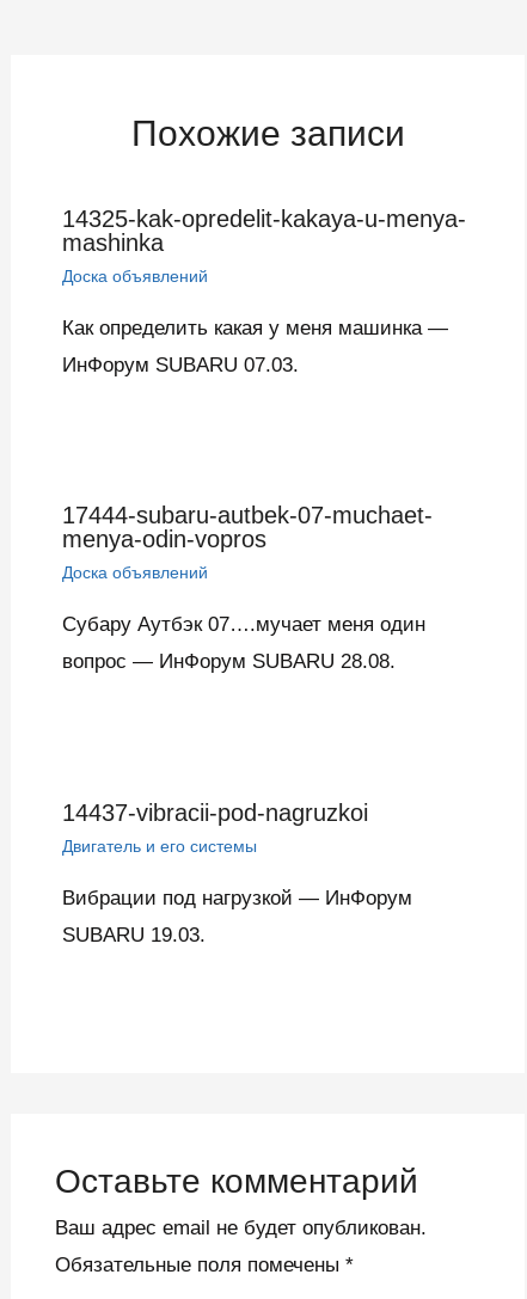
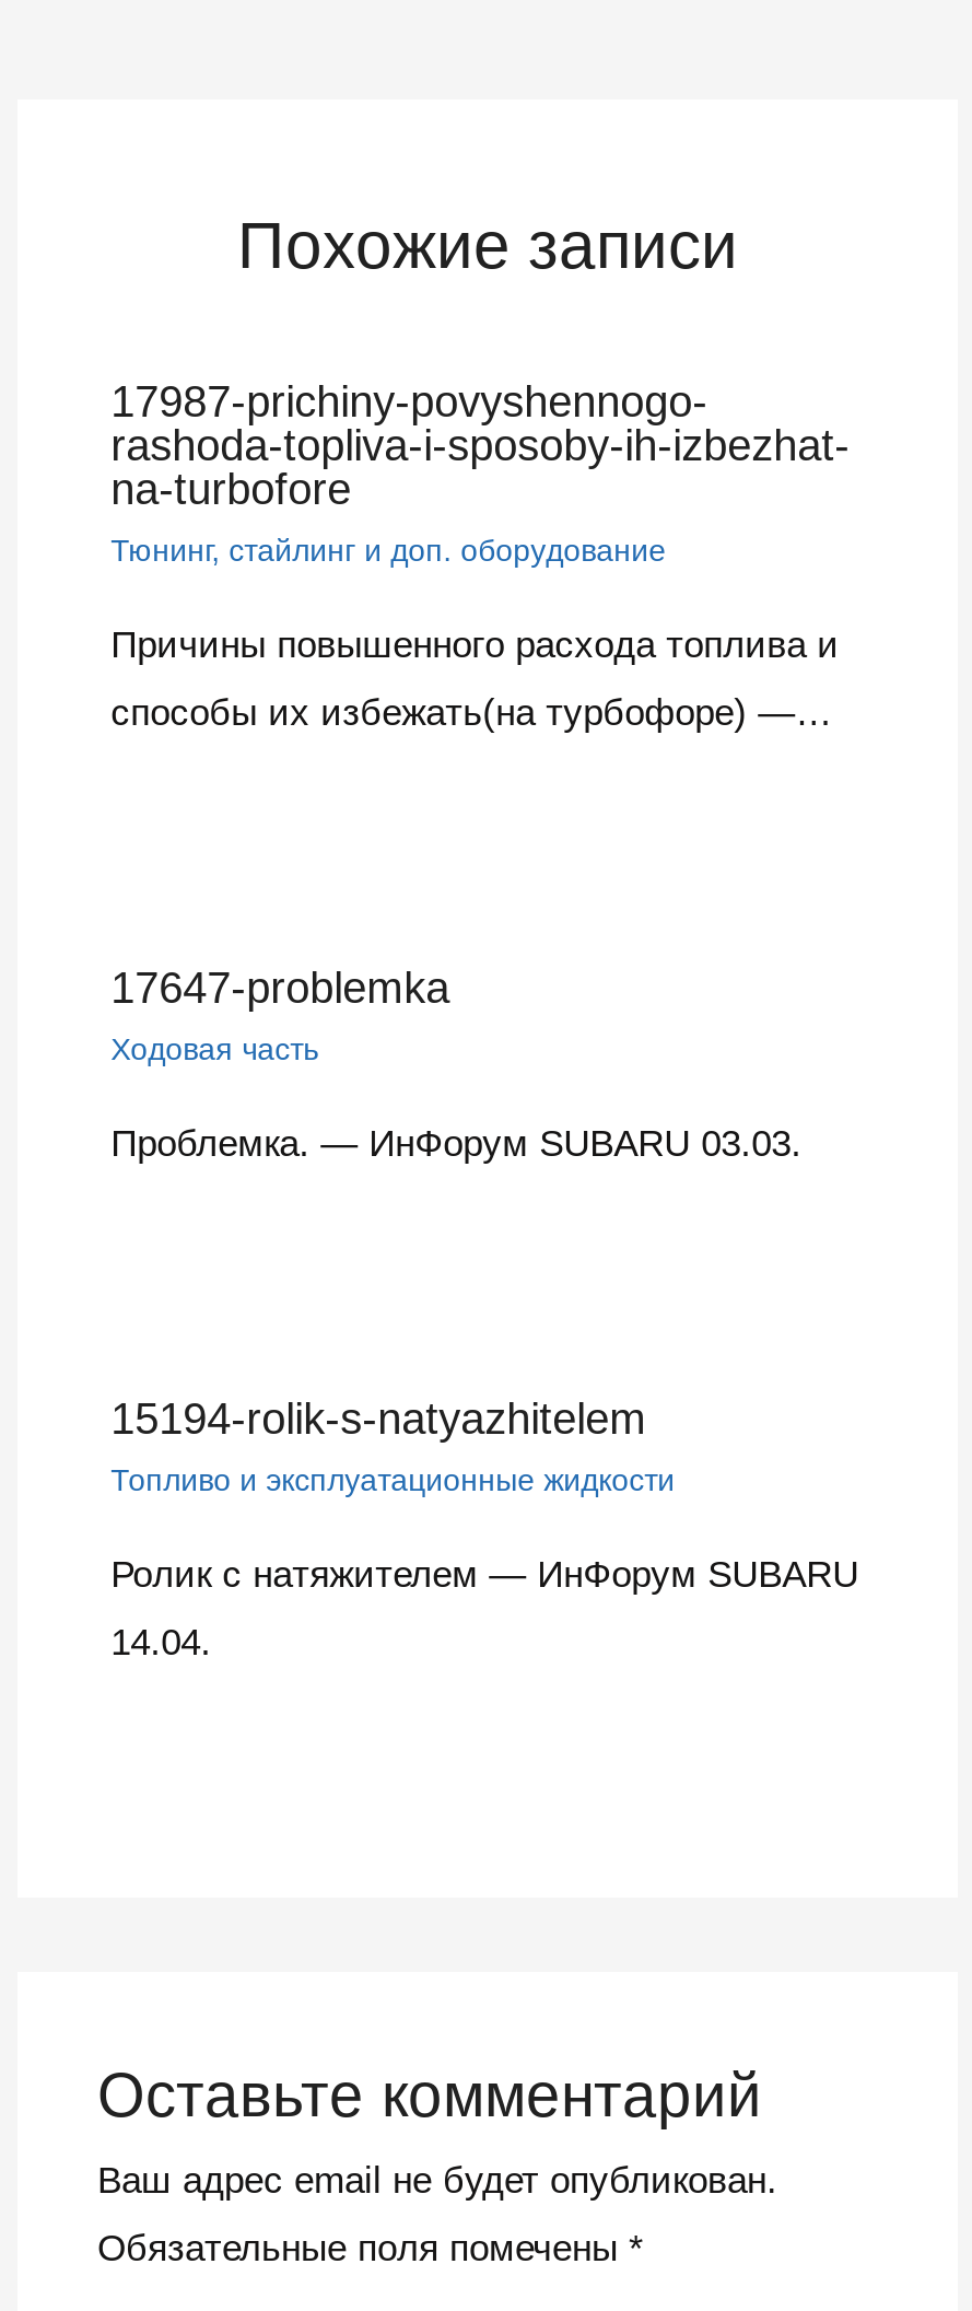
- 14325-kak-opredelit-kakaya-u-menya-
- mashinka
- Доска объявлений
- Как определить какая у меня машинка —
- ИнФорум SUBARU 07.03.
+ 17987-prichiny-povyshennogo-
+ rashoda-topliva-i-sposoby-ih-izbezhat-
+ na-turbofore
+ Тюнинг, стайлинг и доп. оборудование
+ Причины повышенного расхода топлива и
+ способы их избежать(на турбофоре) —…

- 17444-subaru-autbek-07-muchaet-
- menya-odin-vopros
- Доска объявлений
- Субару Аутбэк 07….мучает меня один
- вопрос — ИнФорум SUBARU 28.08.
+ 17647-problemka
+ Ходовая часть
+ Проблемка. — ИнФорум SUBARU 03.03.

- 14437-vibracii-pod-nagruzkoi
- Двигатель и его системы
- Вибрации под нагрузкой — ИнФорум
- SUBARU 19.03.
+ 15194-rolik-s-natyazhitelem
+ Топливо и эксплуатационные жидкости
+ Ролик с натяжителем — ИнФорум SUBARU
+ 14.04.
